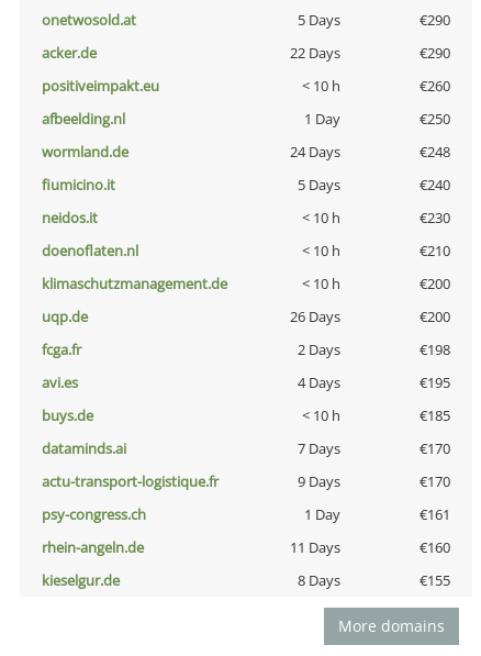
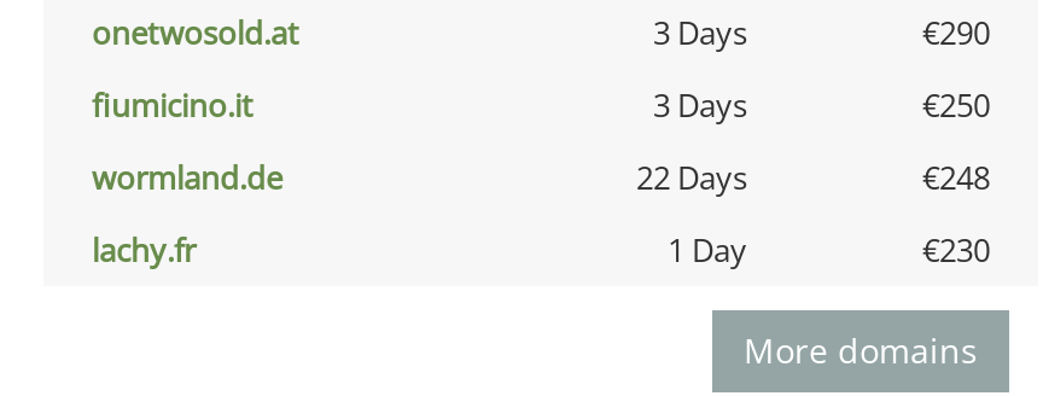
- 5 Days
+ 3 Days

- acker.de
- 22 Days
- €290
- positiveimpakt.eu
- < 10 h
- €260
- afbeelding.nl
- 1 Day
+ fiumicino.it
+ 3 Days

- 24 Days
+ 22 Days

- fiumicino.it
- 5 Days
- €240
- neidos.it
- < 10 h
+ lachy.fr
+ 1 Day

- doenoflaten.nl
- < 10 h
- €210
- klimaschutzmanagement.de
- < 10 h
- €200
- uqp.de
- 26 Days
- €200
- fcga.fr
- 2 Days
- €198
- avi.es
- 4 Days
- €195
- buys.de
- < 10 h
- €185
- dataminds.ai
- 7 Days
- €170
- actu-transport-logistique.fr
- 9 Days
- €170
- psy-congress.ch
- 1 Day
- €161
- rhein-angeln.de
- 11 Days
- €160
- kieselgur.de
- 8 Days
- €155
